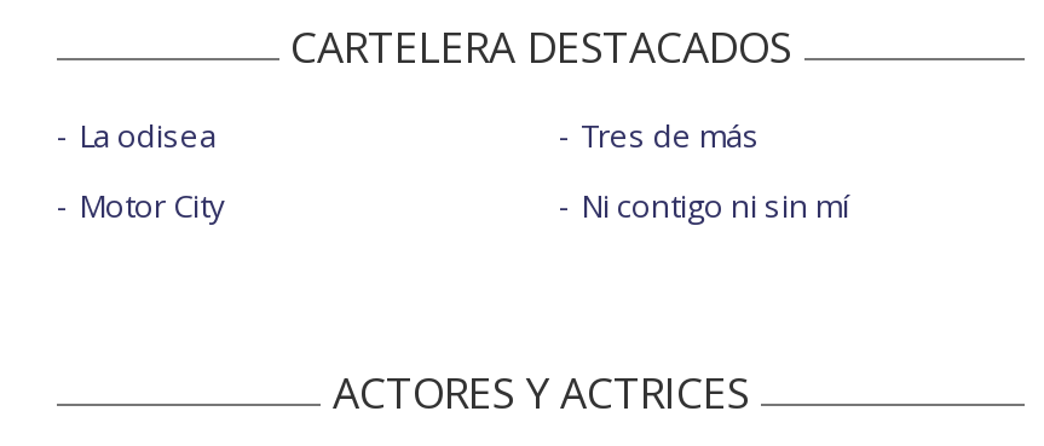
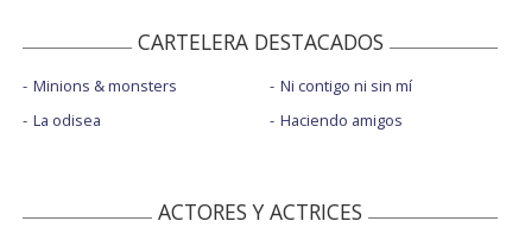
moved down: La odisea

- Tres de más

+ Haciendo amigos

- Motor City

moved up: Ni contigo ni sin mí

+ Minions & monsters
